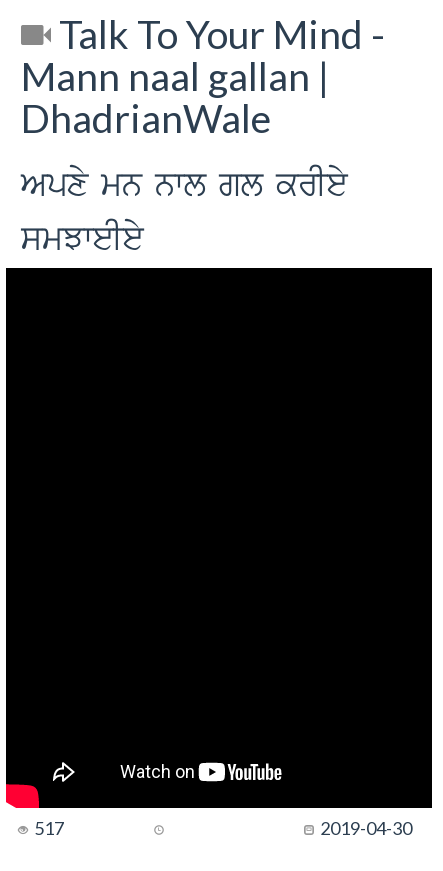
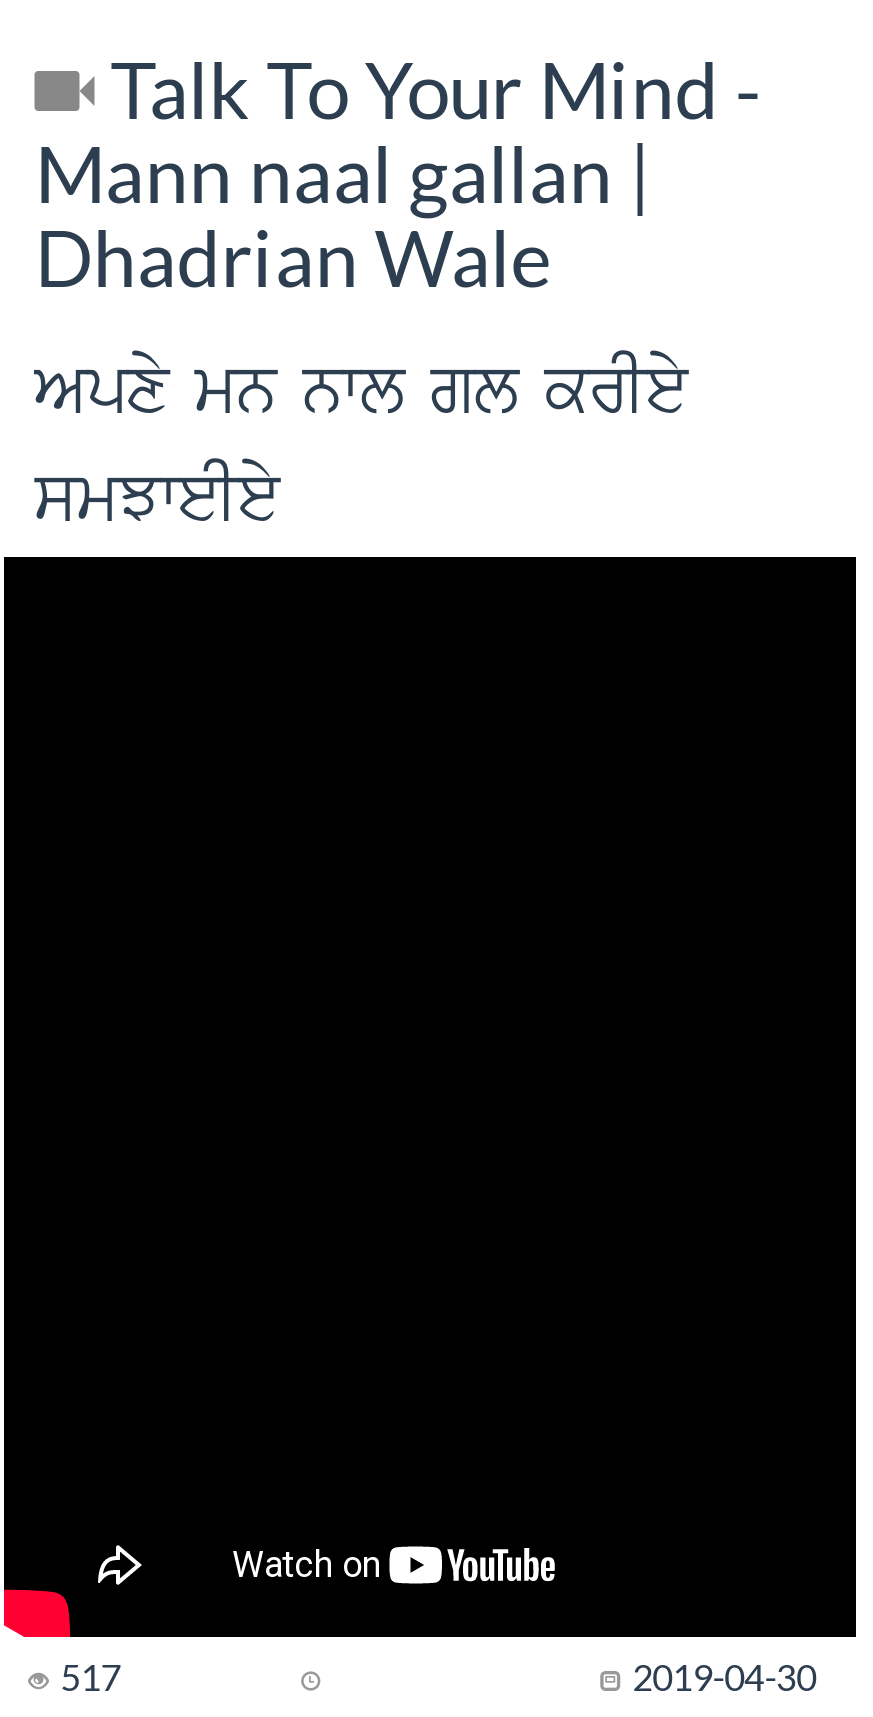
- DhadrianWale
+ Dhadrian Wale
